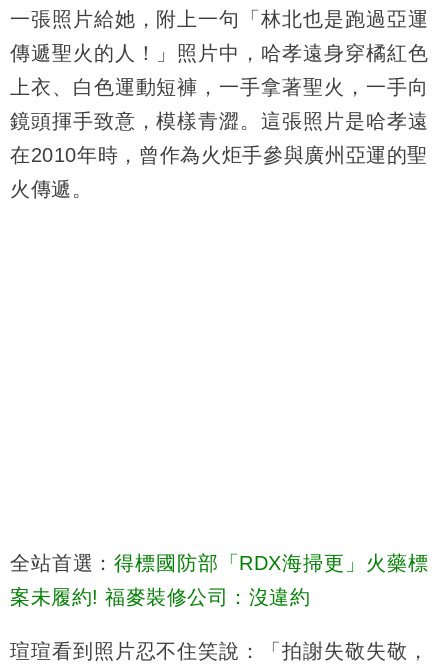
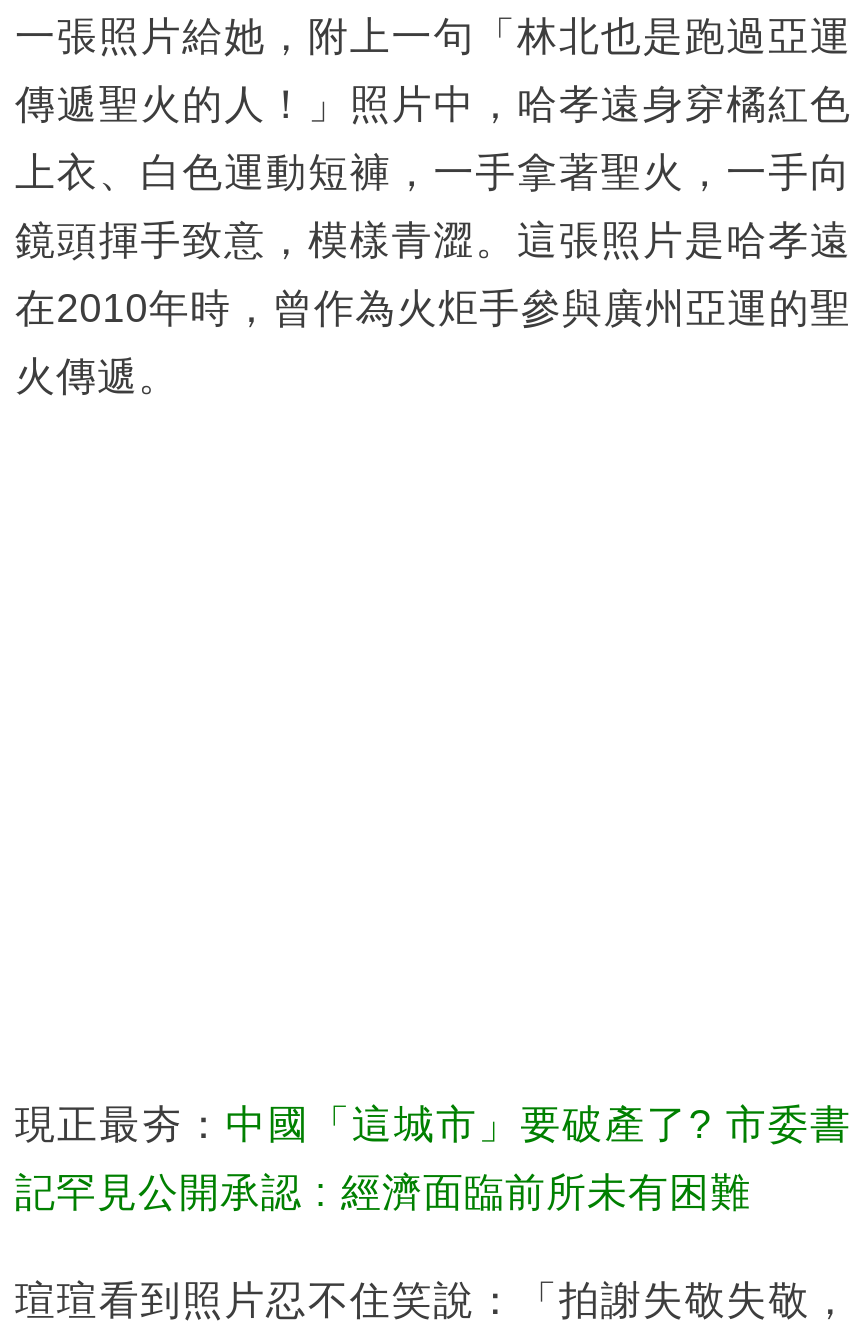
- 全站首選：得標國防部「RDX海掃更」火藥標
+ 現正最夯：中國「這城市」要破產了? 市委書

- 案未履約! 福麥裝修公司：沒違約
+ 記罕見公開承認 : 經濟面臨前所未有困難
